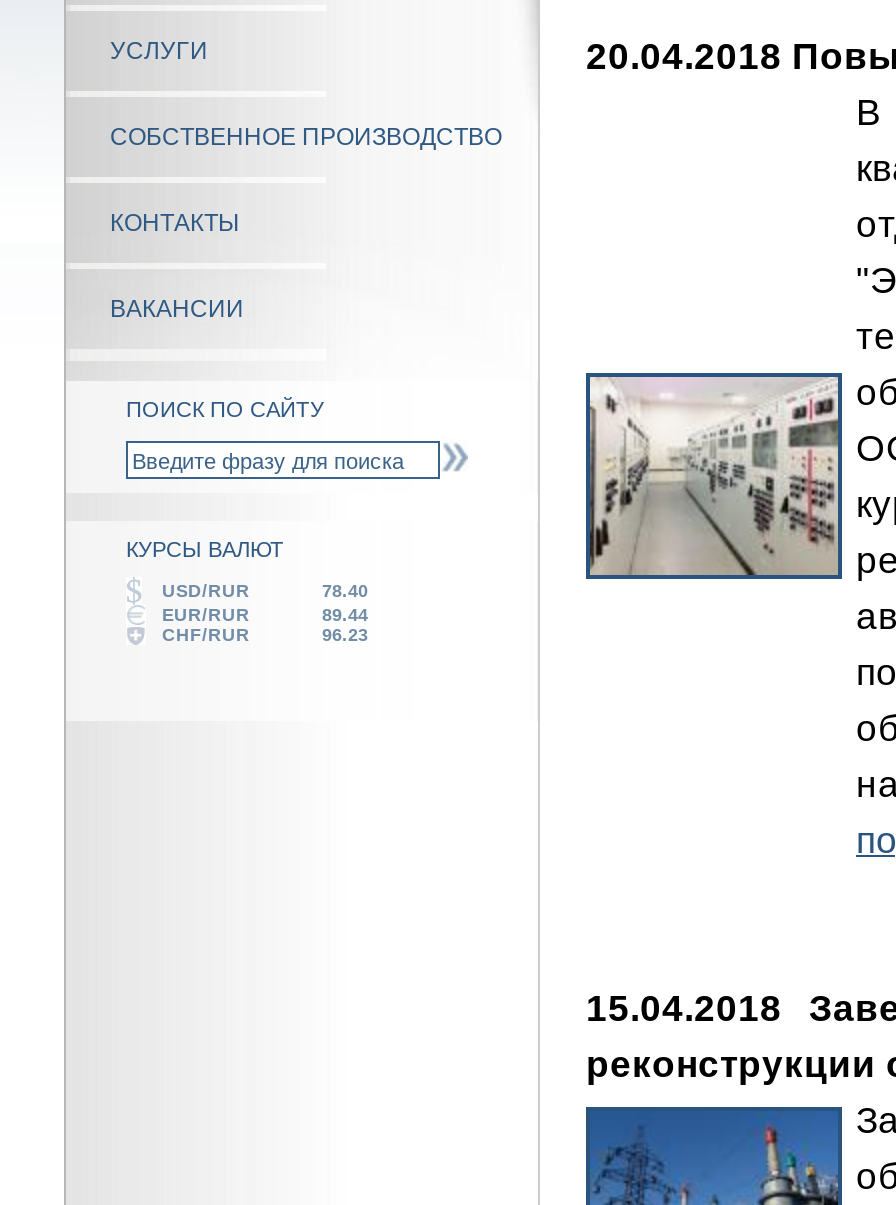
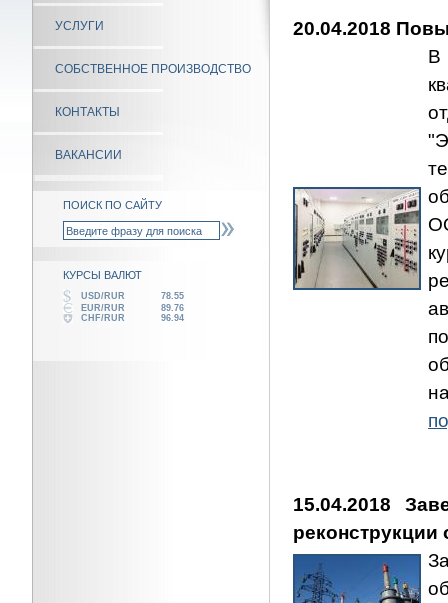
- 78.40
+ 78.55

- 89.44
+ 89.76

- 96.23
+ 96.94
